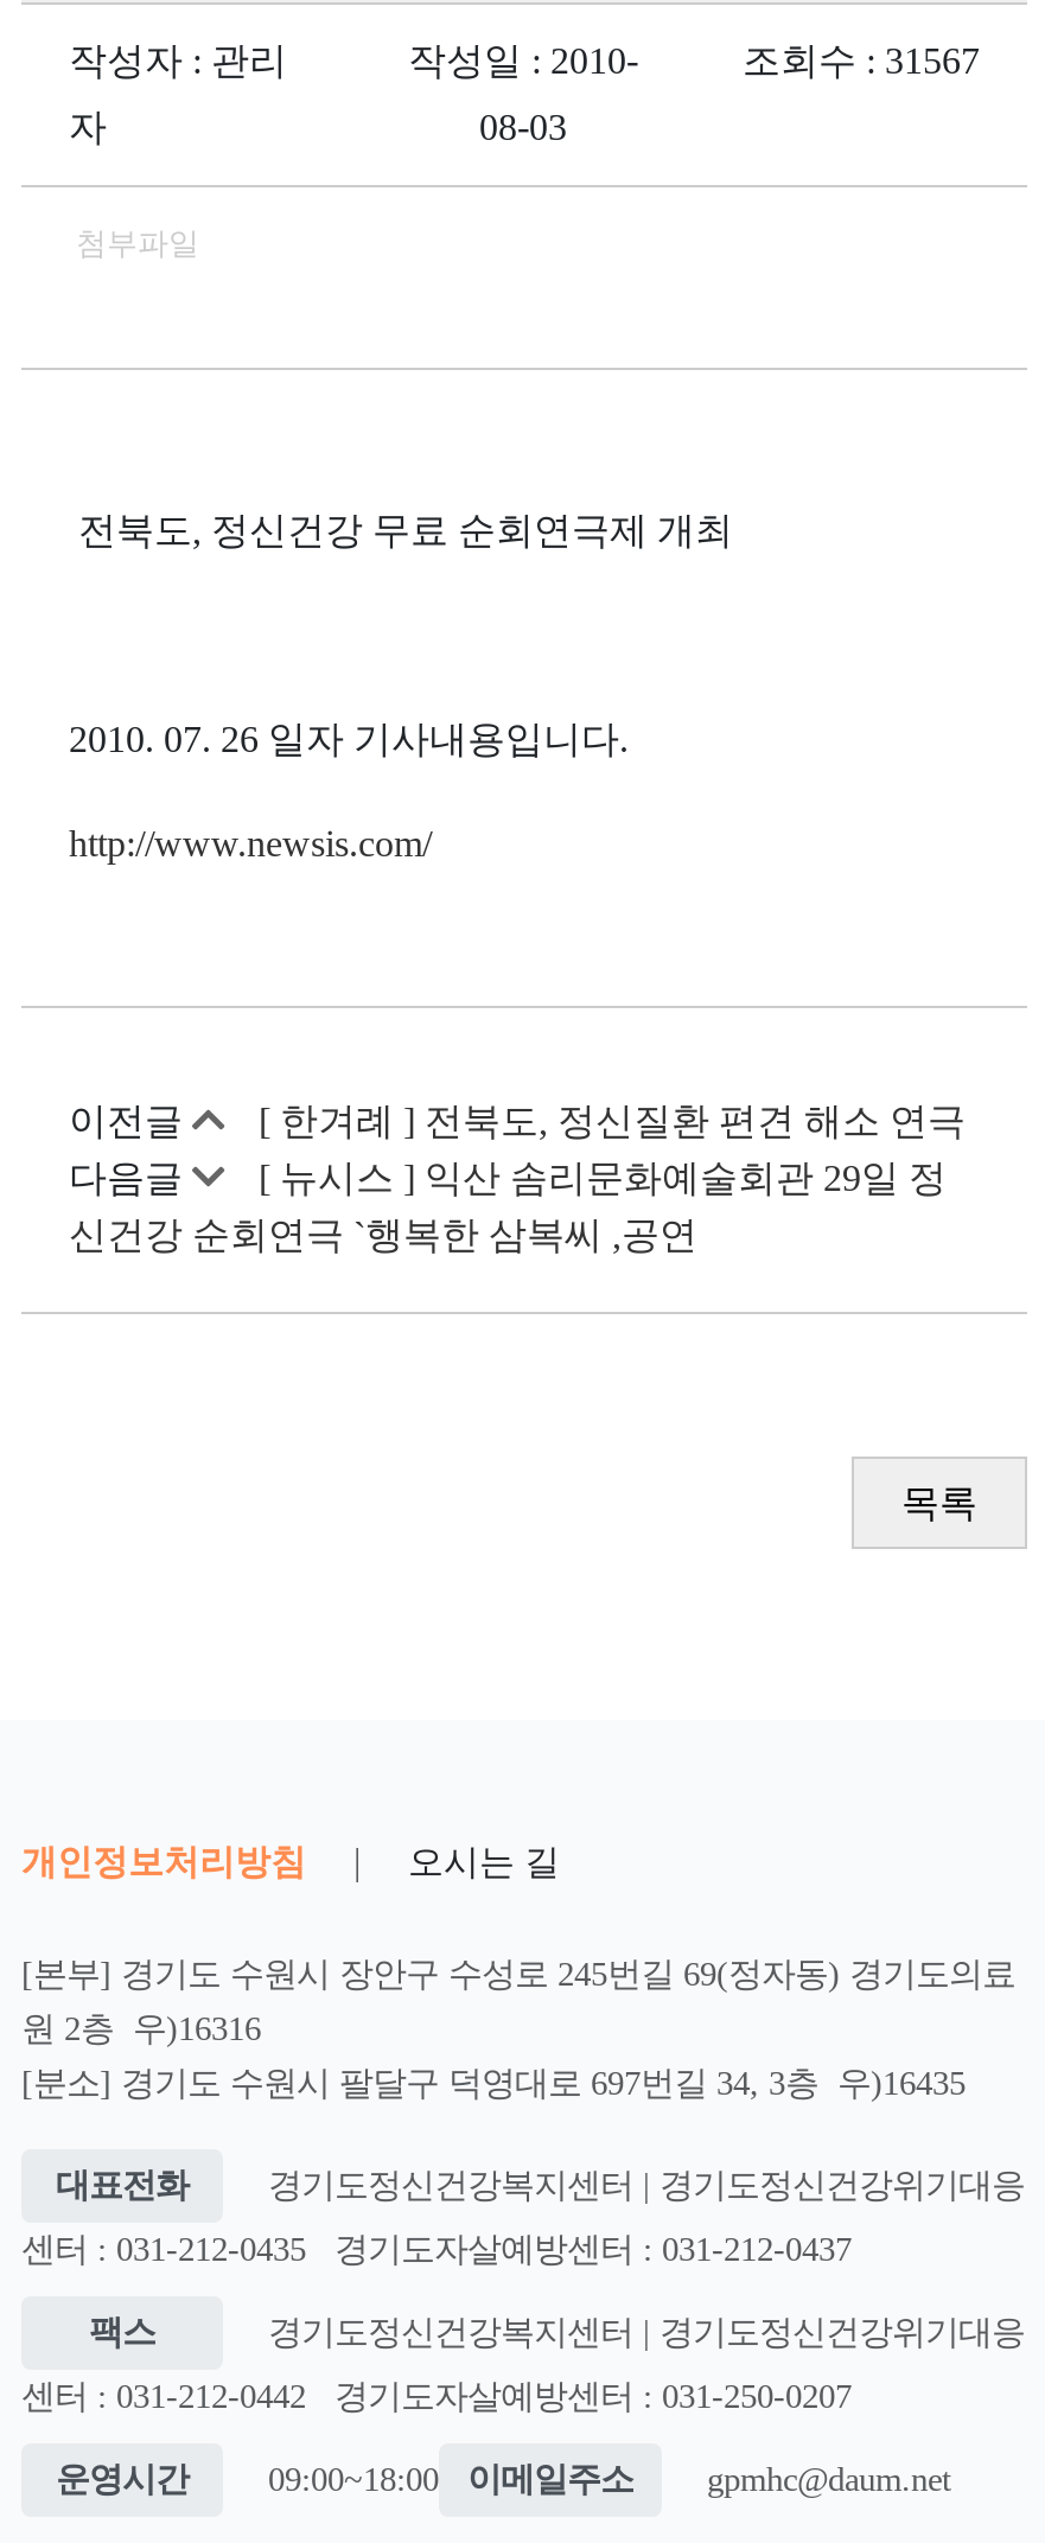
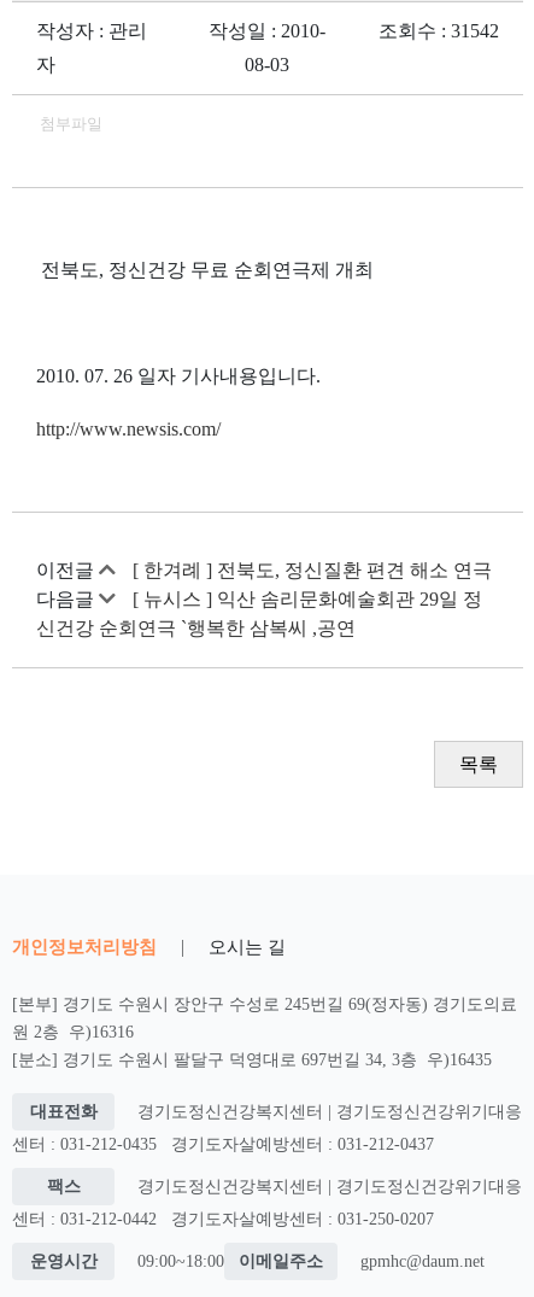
- 조회수 : 31567
+ 조회수 : 31542
